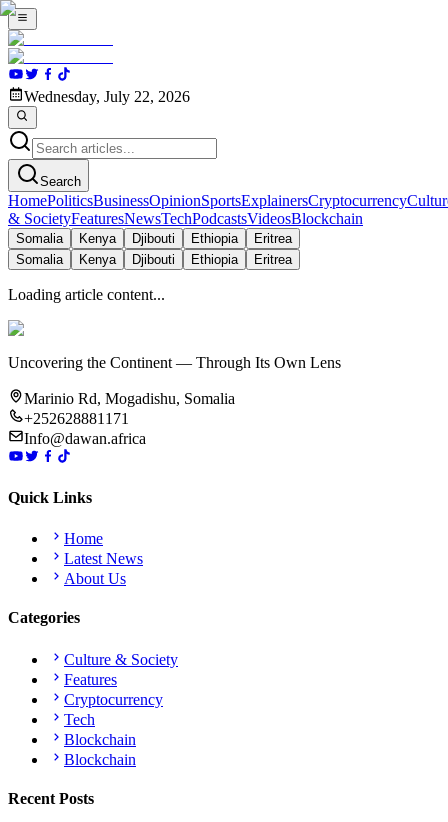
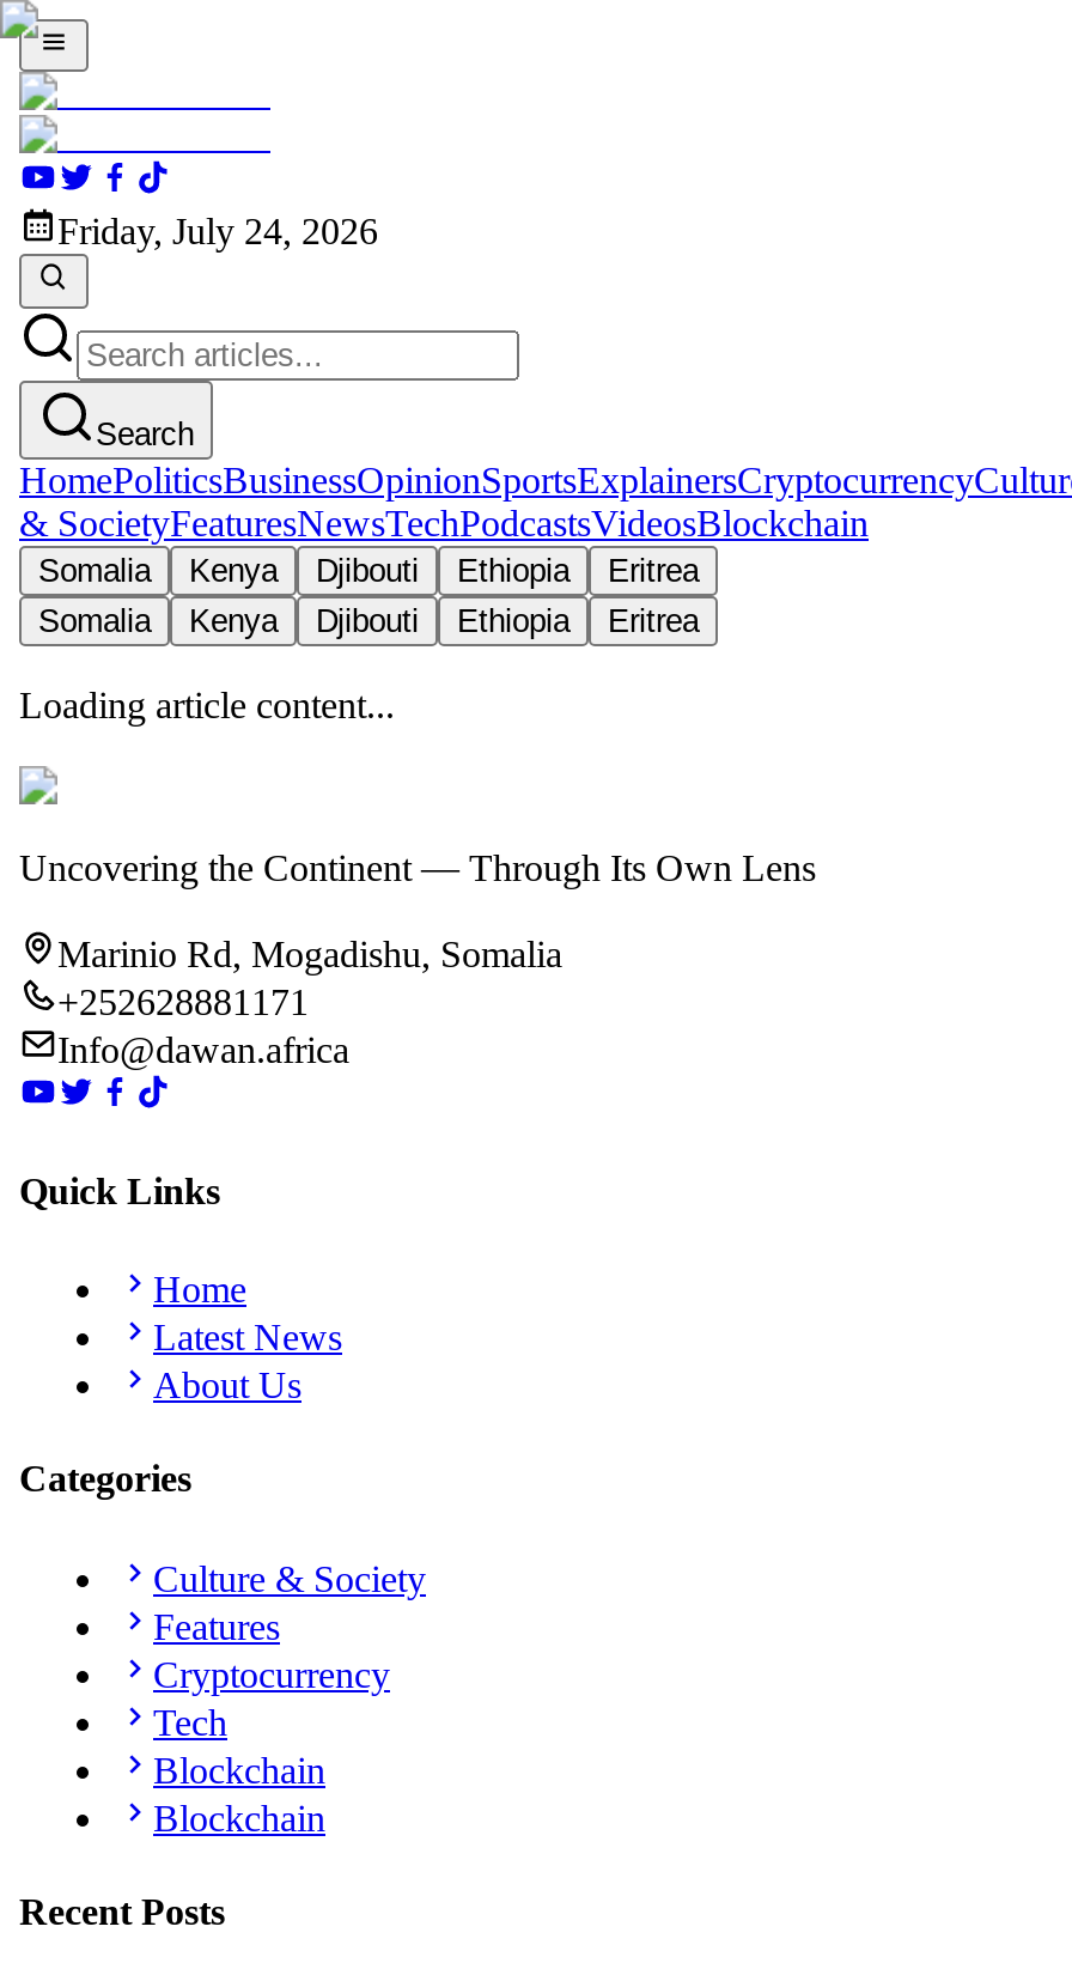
- Wednesday, July 22, 2026
+ Friday, July 24, 2026
